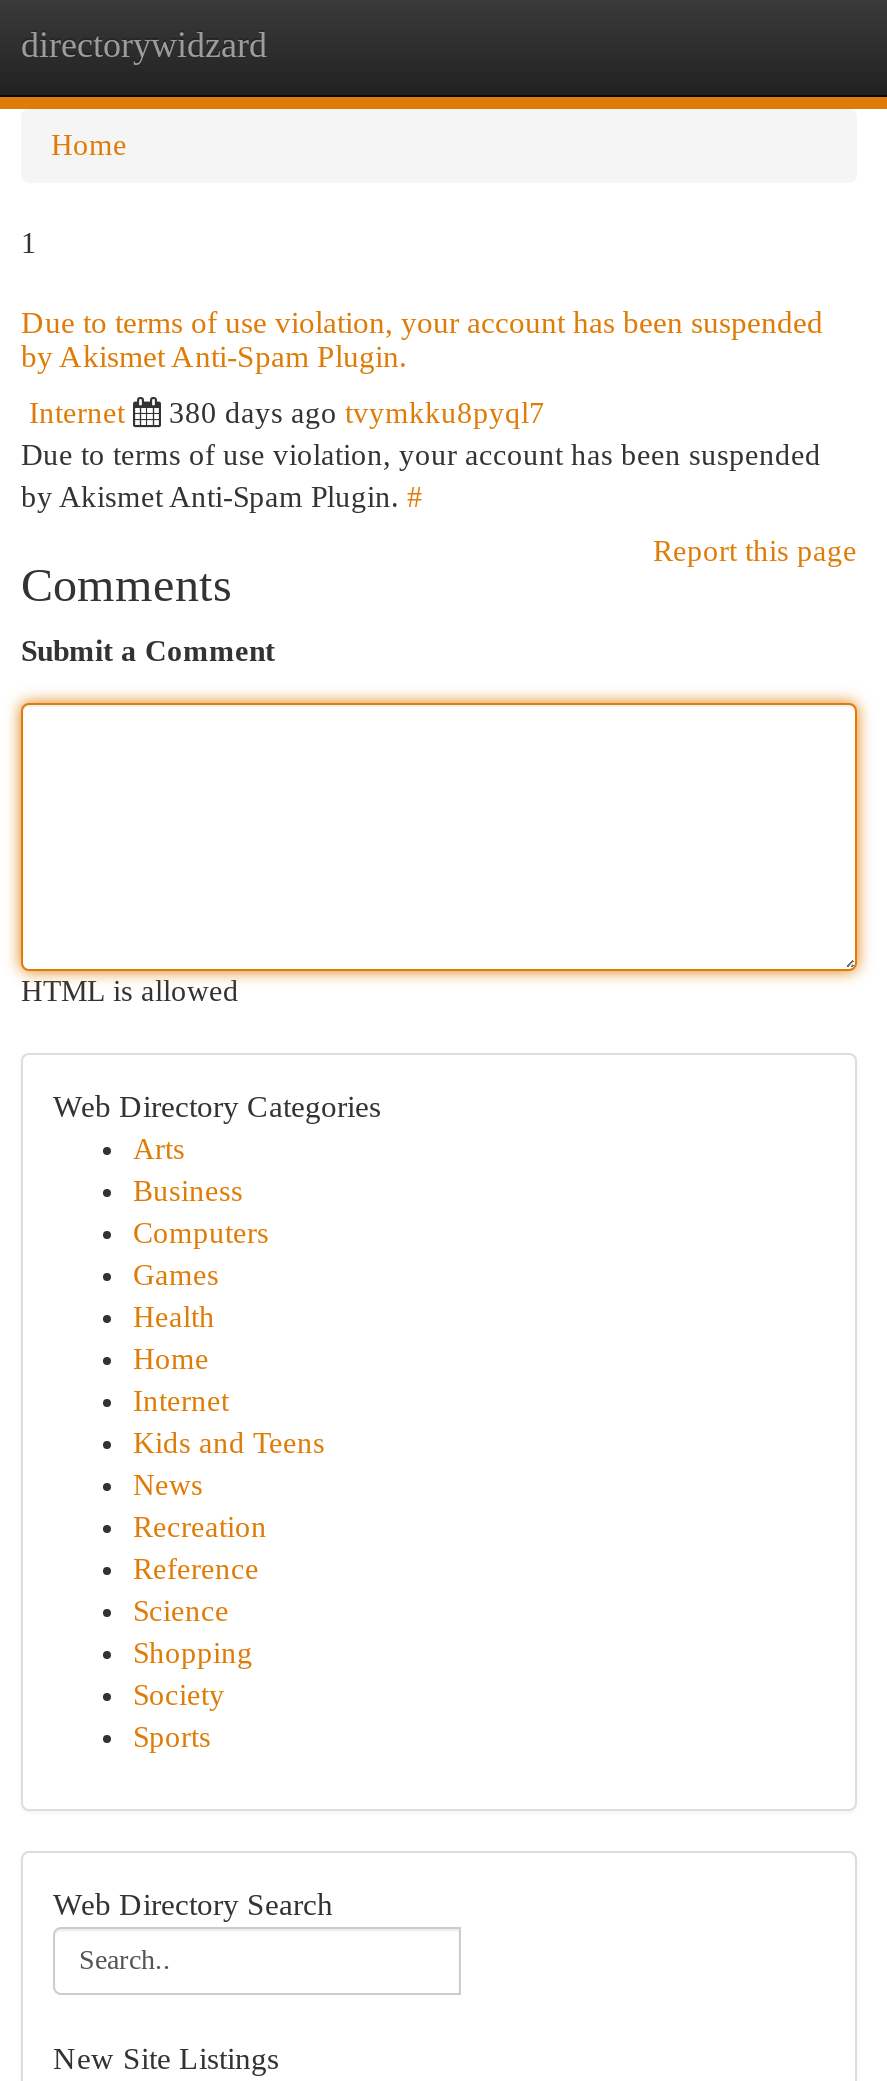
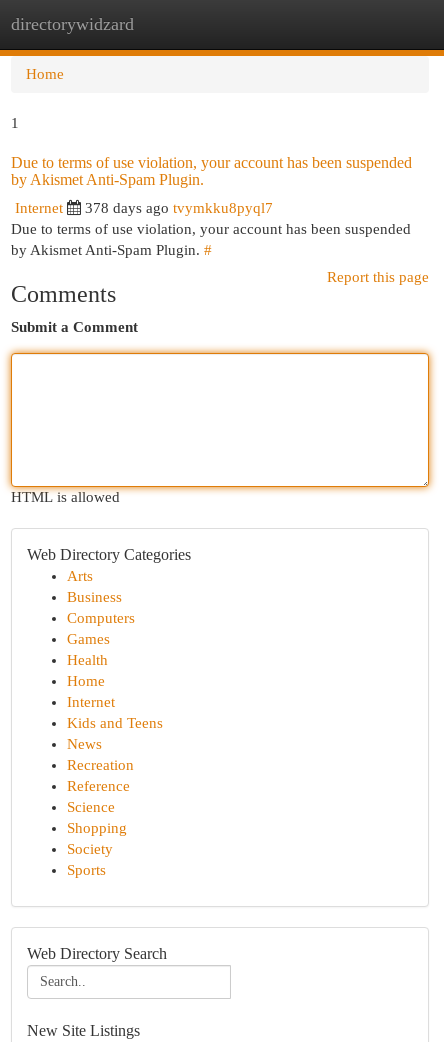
- 380 days ago tvymkku8pyql7
+ 378 days ago tvymkku8pyql7
